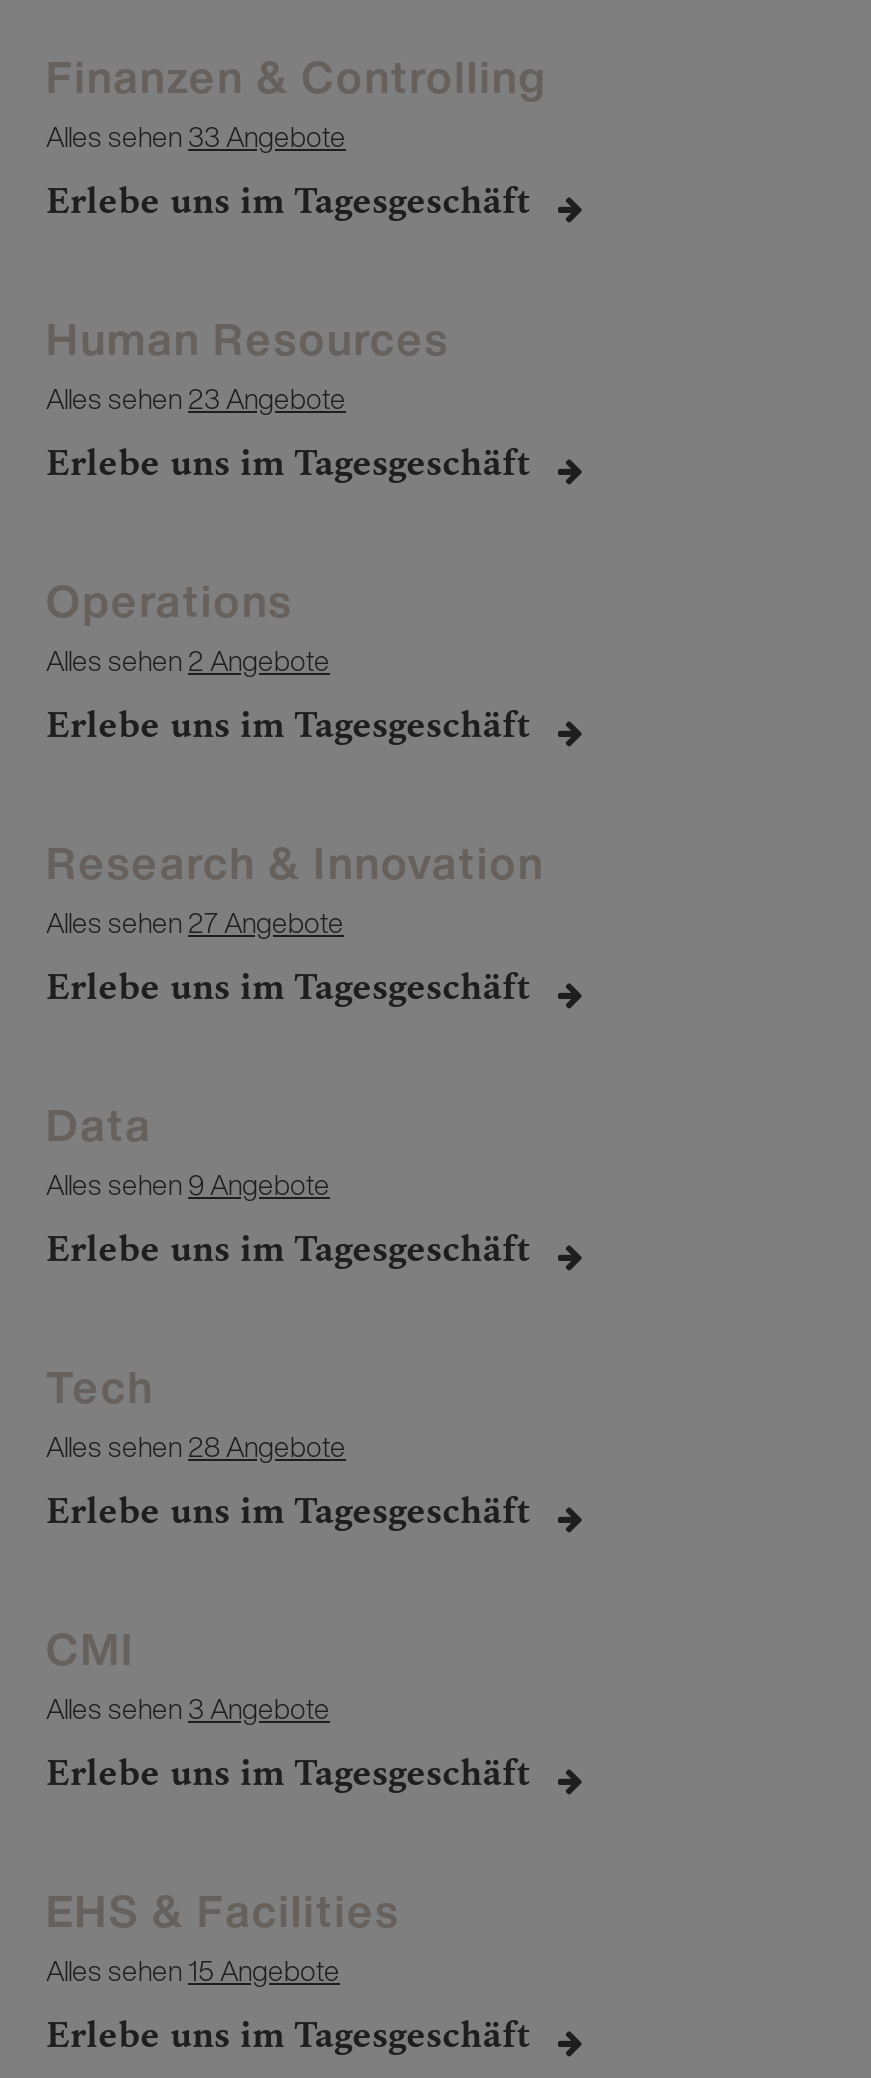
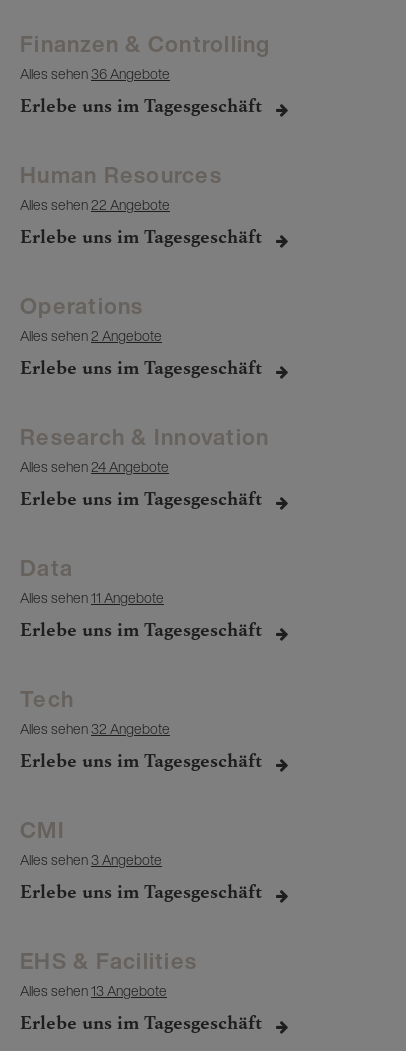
- Alles sehen 33 Angebote
+ Alles sehen 36 Angebote

- Alles sehen 23 Angebote
+ Alles sehen 22 Angebote

- Alles sehen 27 Angebote
+ Alles sehen 24 Angebote

- Alles sehen 9 Angebote
+ Alles sehen 11 Angebote

- Alles sehen 28 Angebote
+ Alles sehen 32 Angebote

- Alles sehen 15 Angebote
+ Alles sehen 13 Angebote
